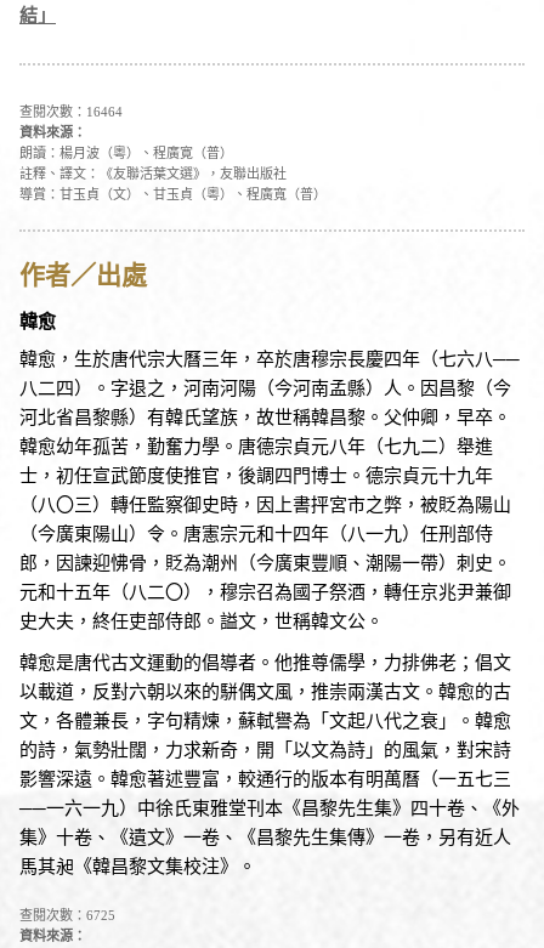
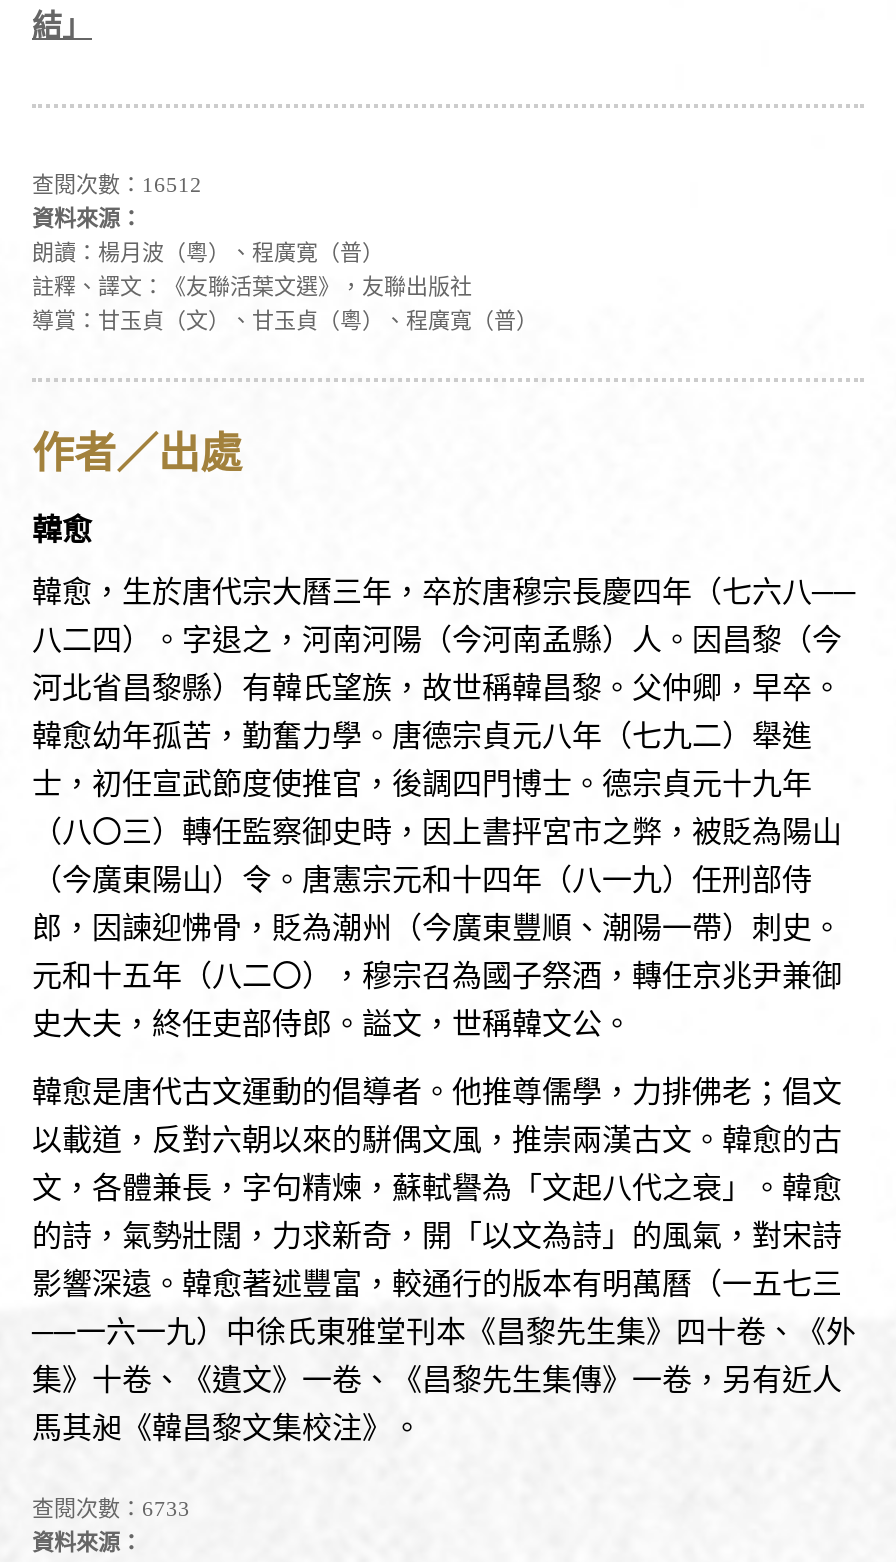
- 查閱次數：16464
+ 查閱次數：16512

- 查閱次數：6725
+ 查閱次數：6733
